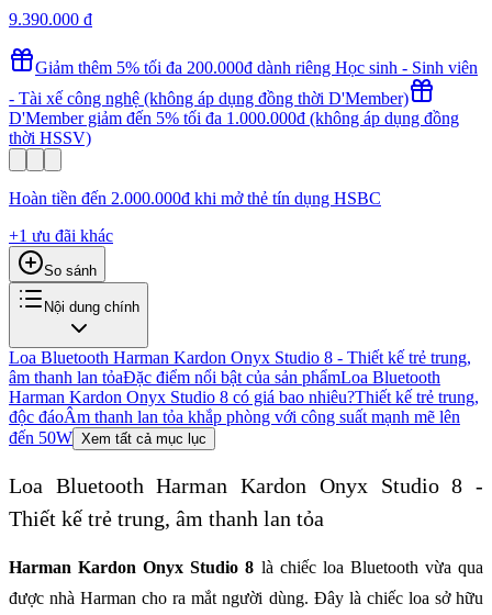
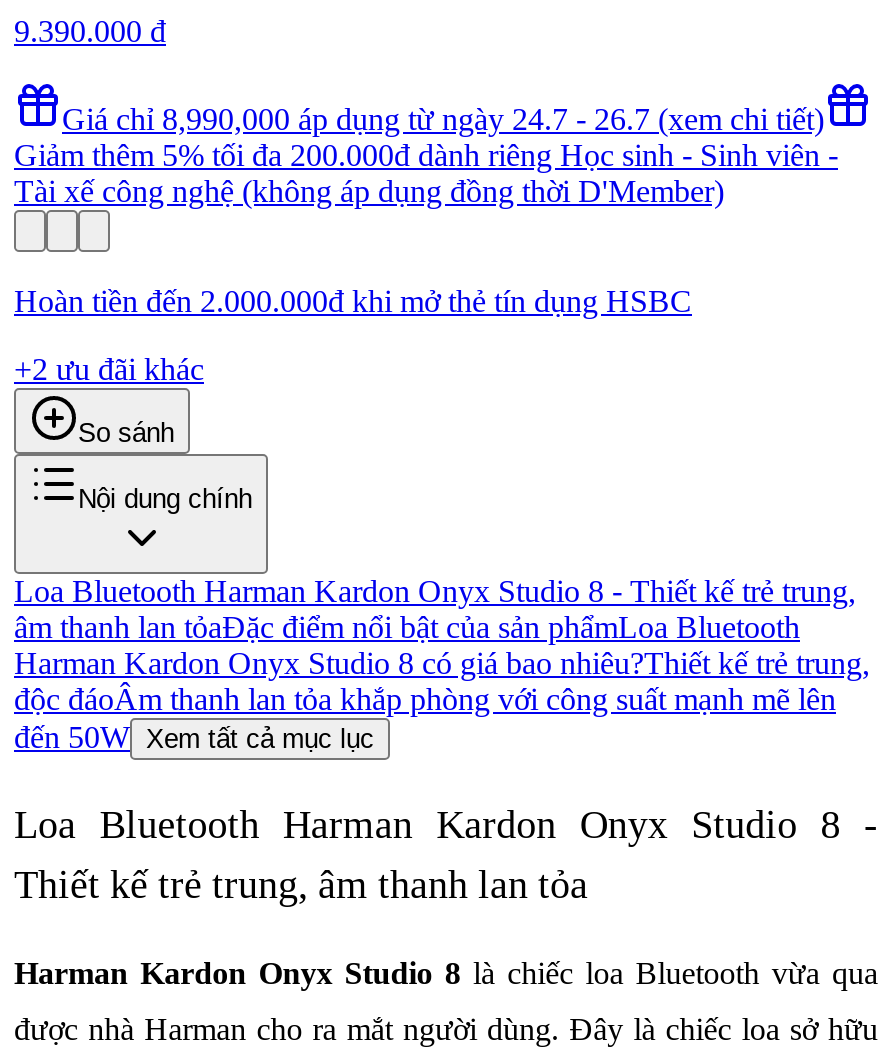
- Giảm thêm 5% tối đa 200.000đ dành riêng Học sinh - Sinh viên
- - Tài xế công nghệ (không áp dụng đồng thời D'Member)
- D'Member giảm đến 5% tối đa 1.000.000đ (không áp dụng đồng
- thời HSSV)
+ Giá chỉ 8,990,000 áp dụng từ ngày 24.7 - 26.7 (xem chi tiết)
+ Giảm thêm 5% tối đa 200.000đ dành riêng Học sinh - Sinh viên -
+ Tài xế công nghệ (không áp dụng đồng thời D'Member)

- +1 ưu đãi khác
+ +2 ưu đãi khác
